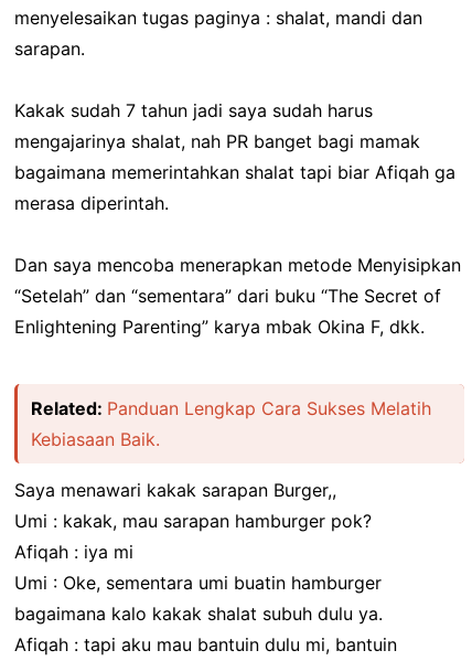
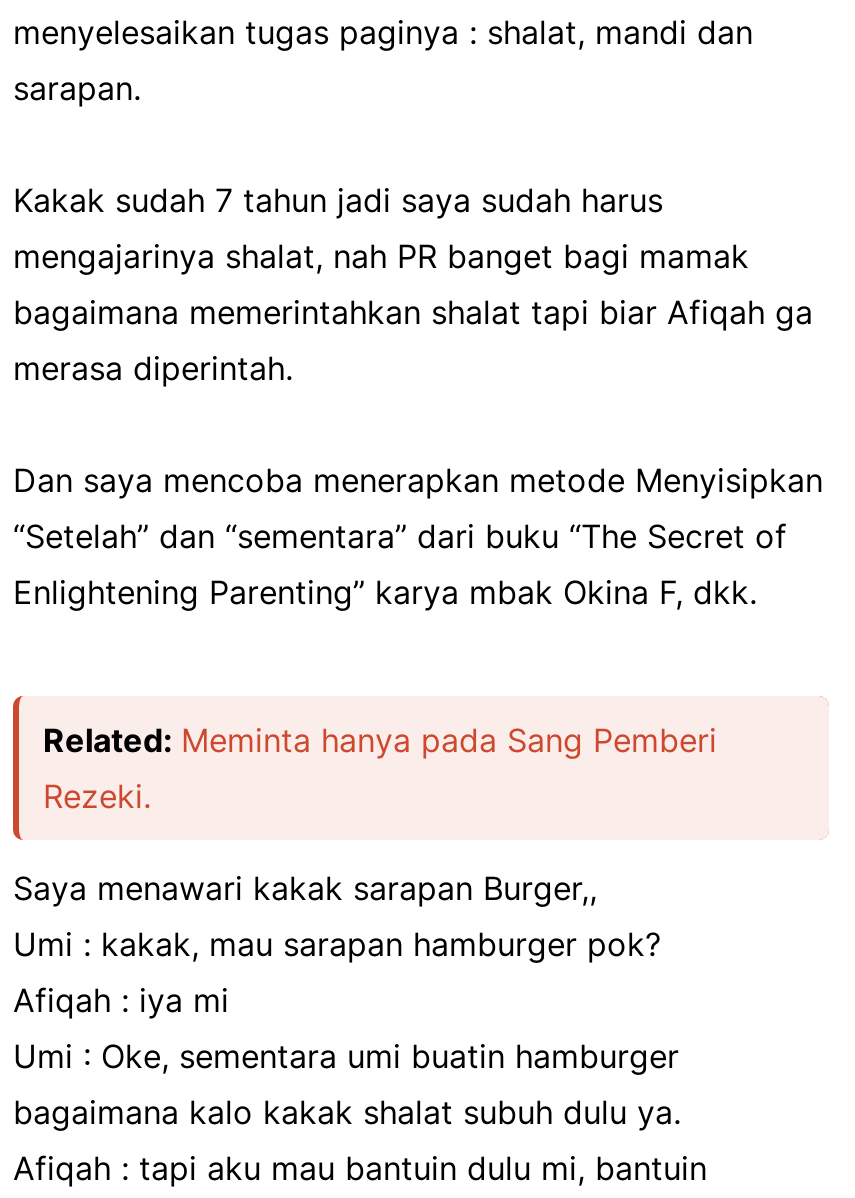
- Related: Panduan Lengkap Cara Sukses Melatih
- Kebiasaan Baik.
+ Related: Meminta hanya pada Sang Pemberi
+ Rezeki.
